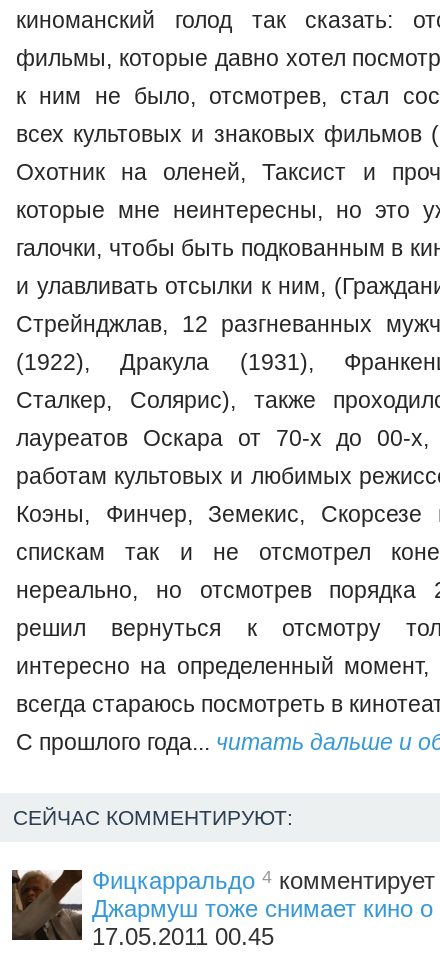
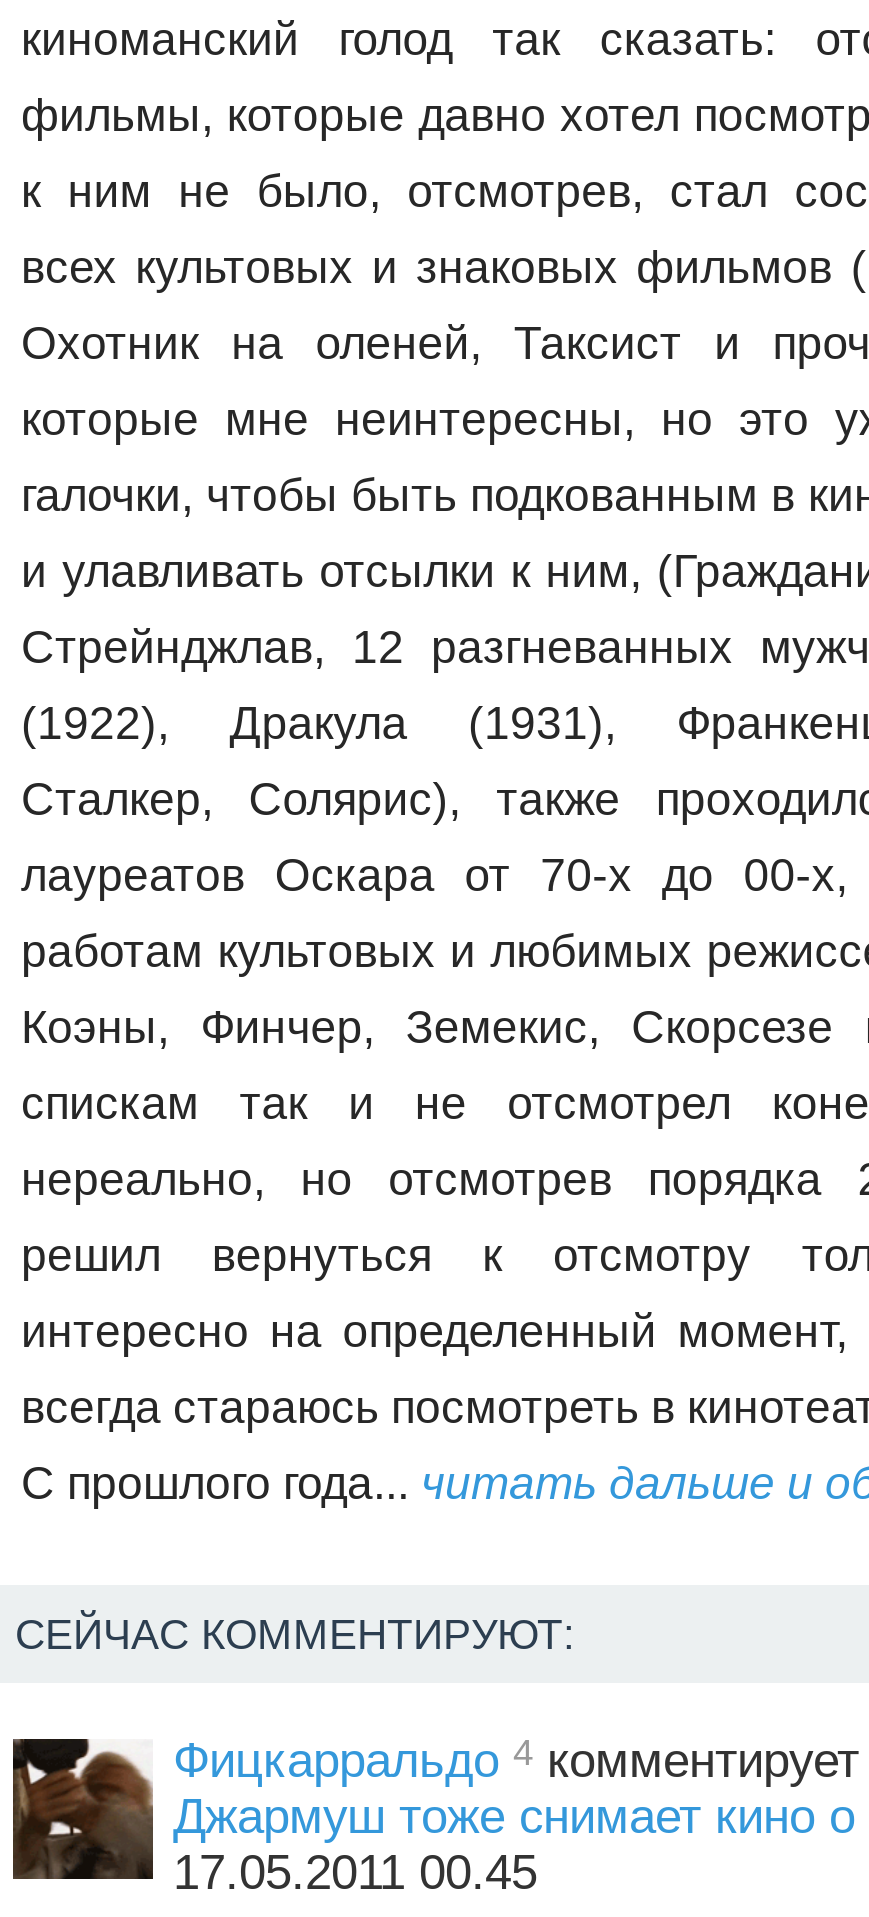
- [image]
+ [image]
